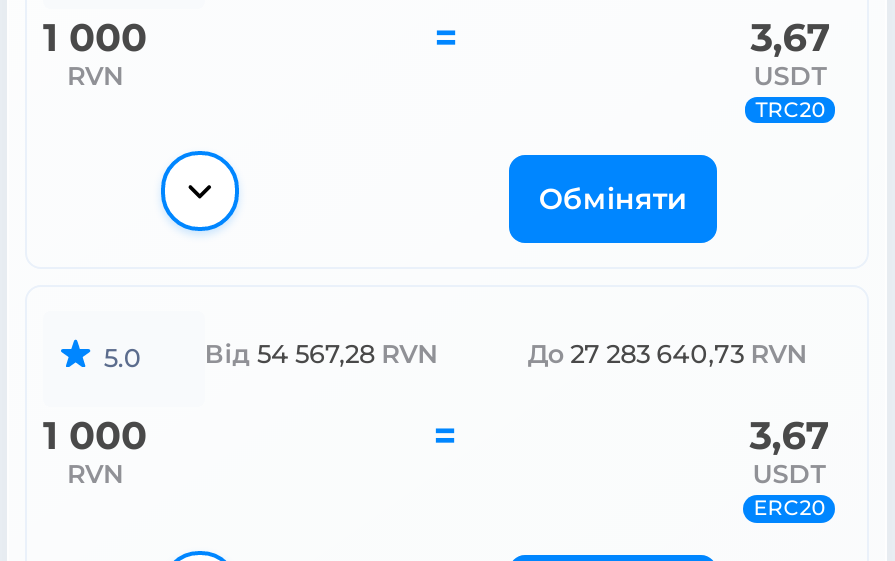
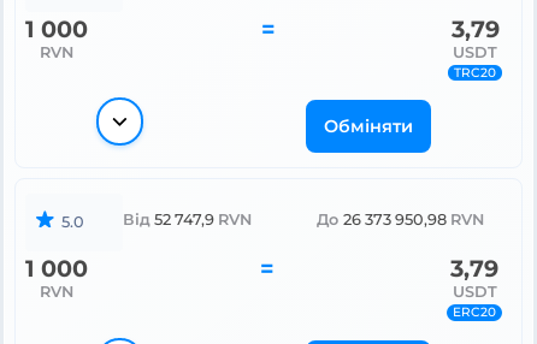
- 3,67
+ 3,79

- Від 54 567,28 RVN
+ Від 52 747,9 RVN

- До 27 283 640,73 RVN
+ До 26 373 950,98 RVN

- 3,67
+ 3,79
